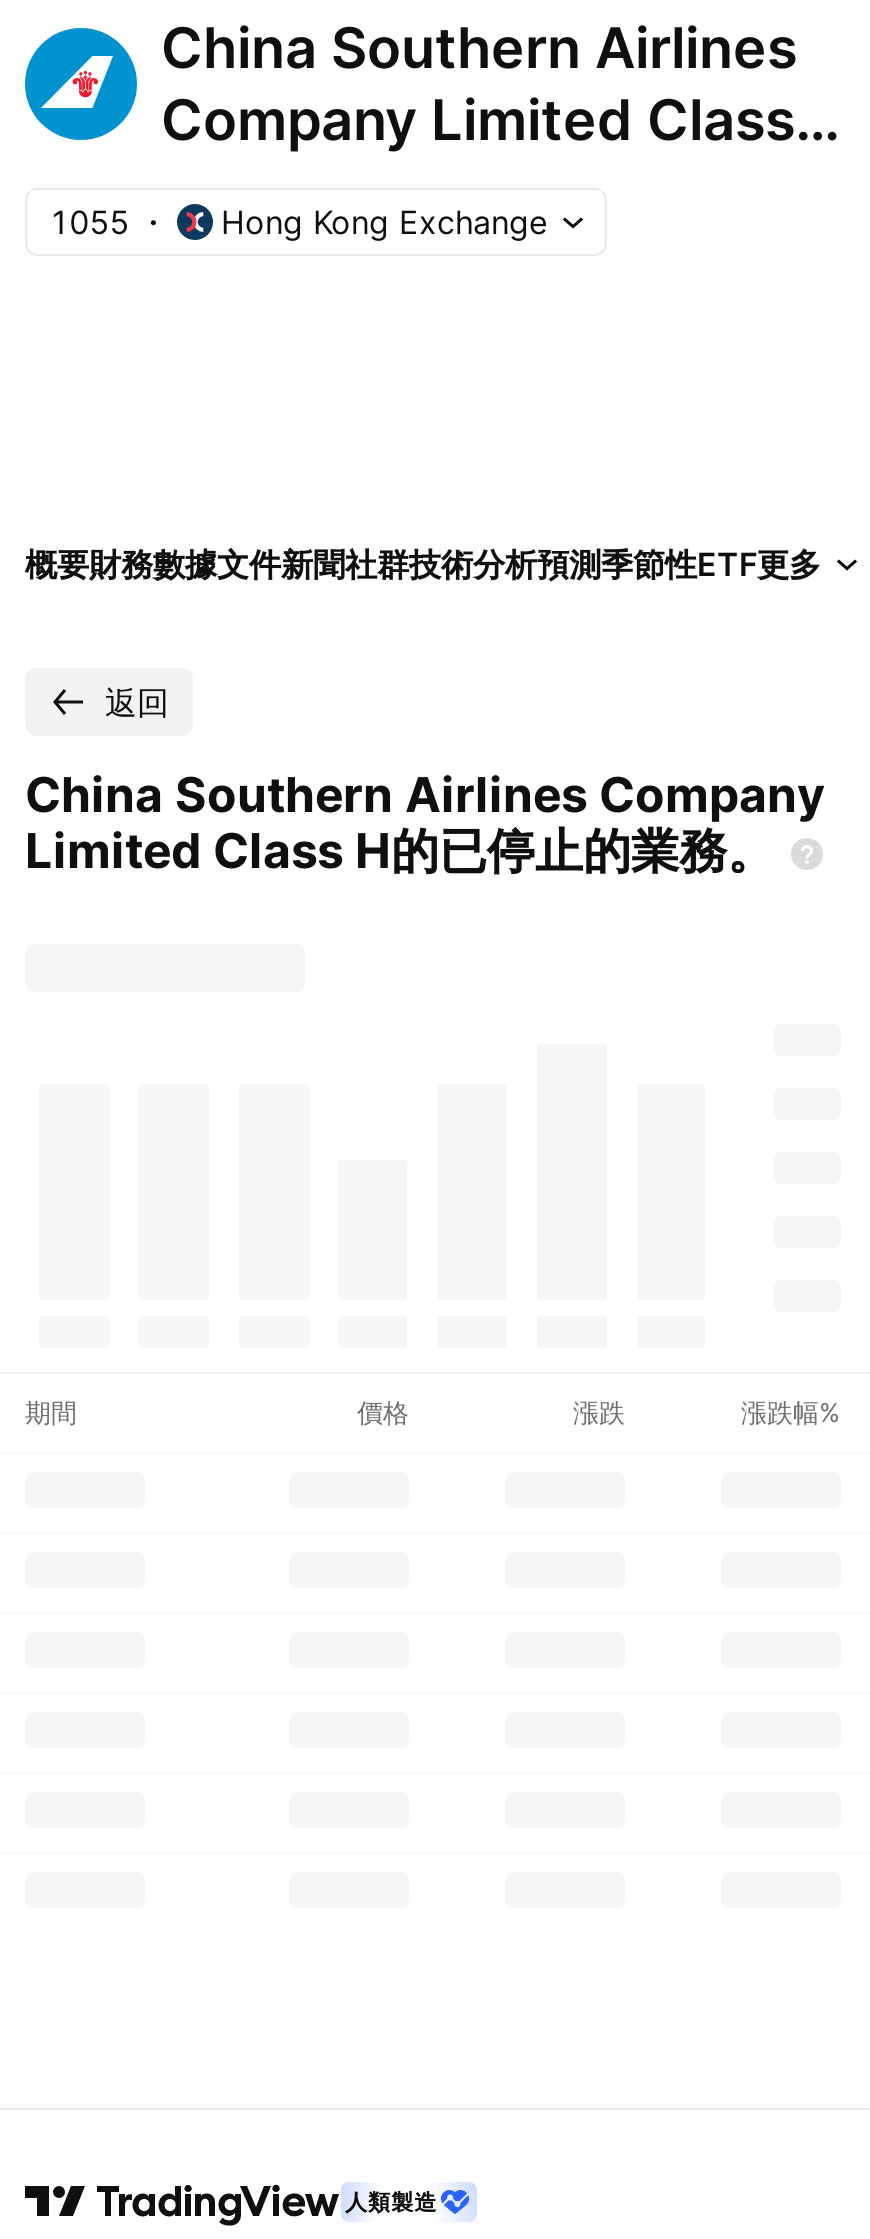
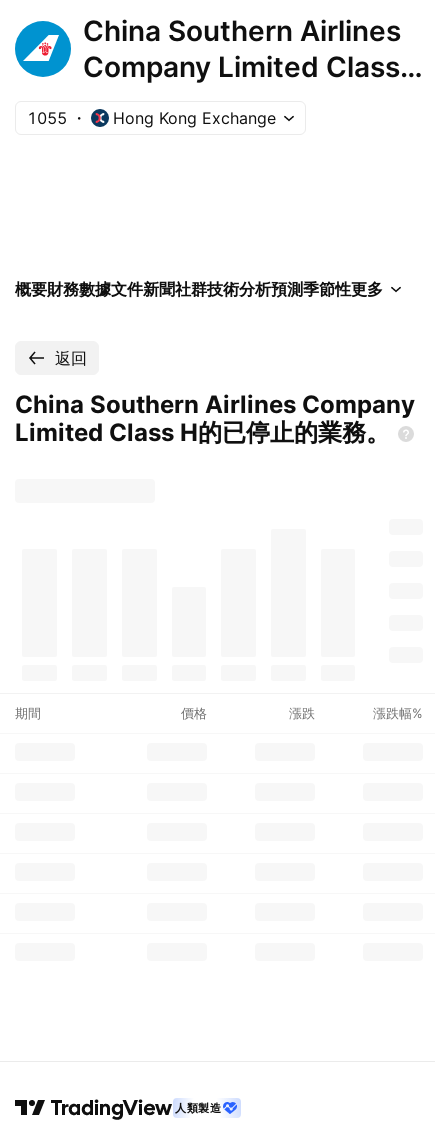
- 概要財務數據文件新聞社群技術分析預測季節性ETF更多
+ 概要財務數據文件新聞社群技術分析預測季節性更多
